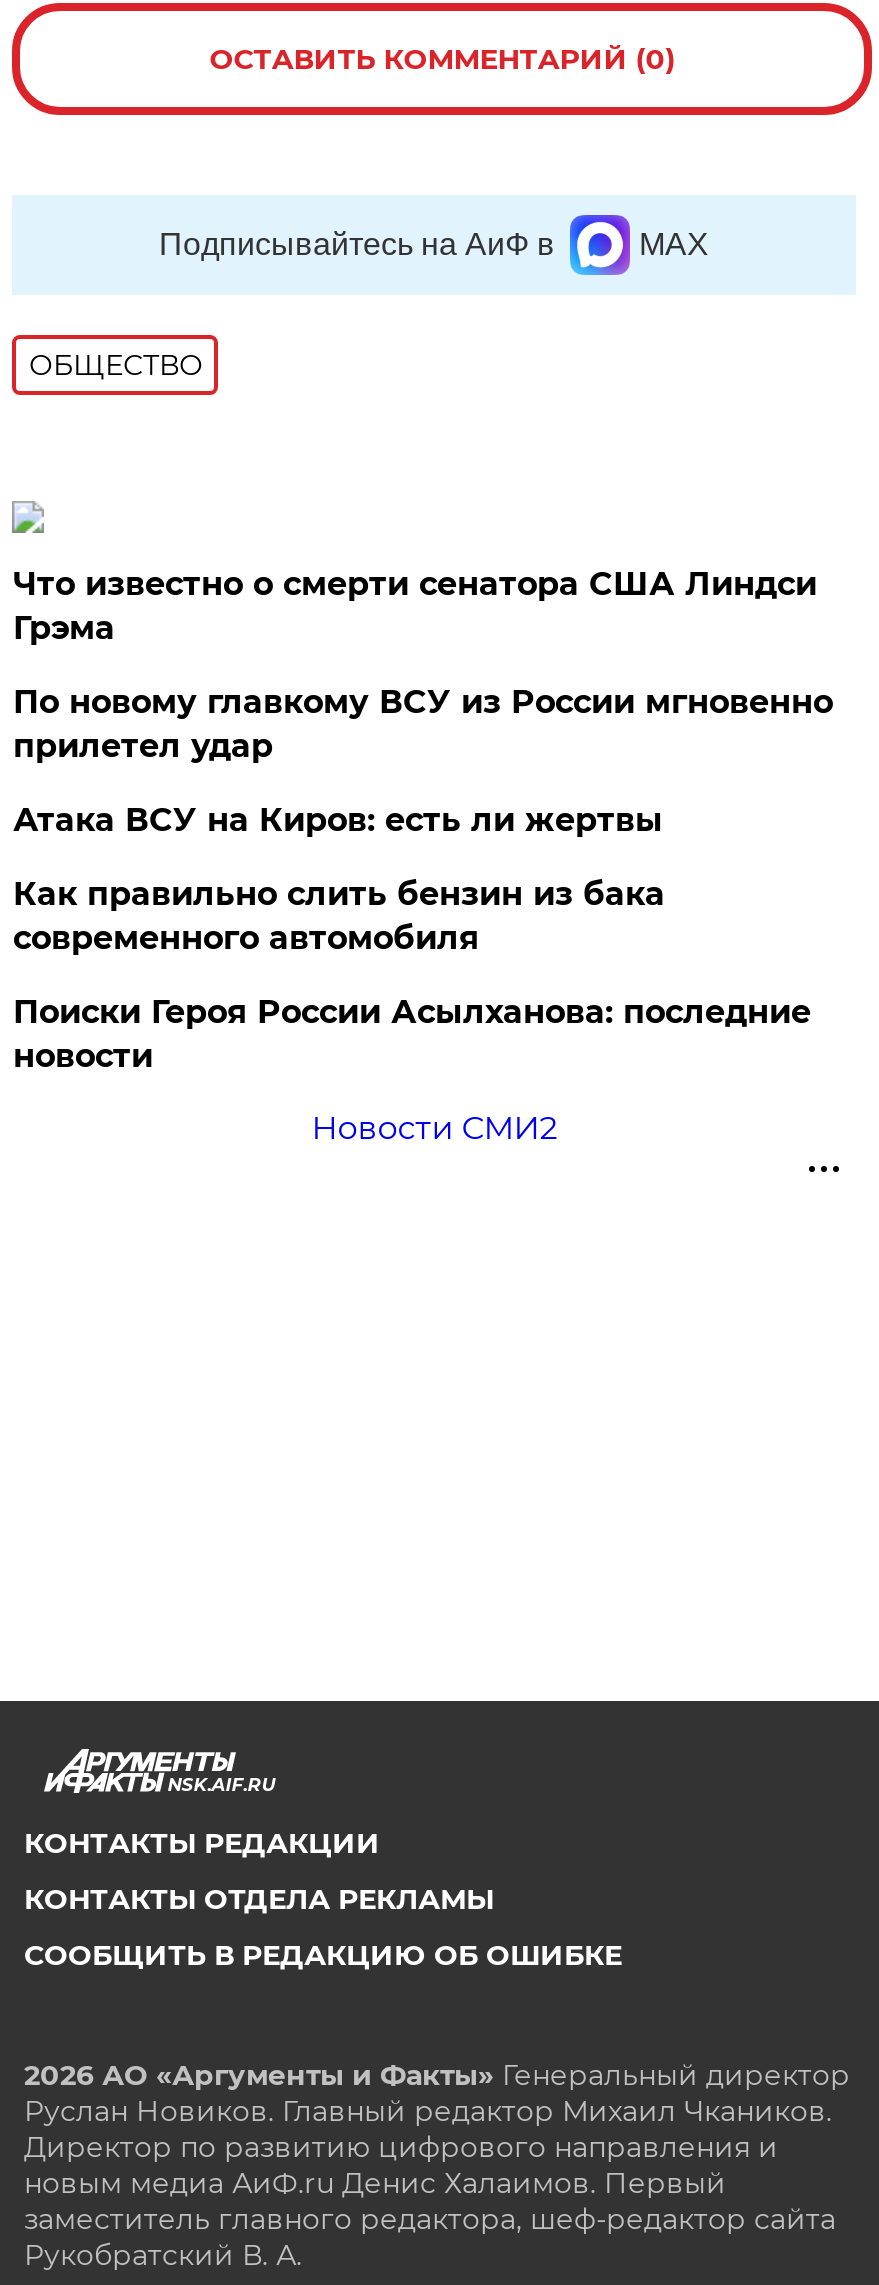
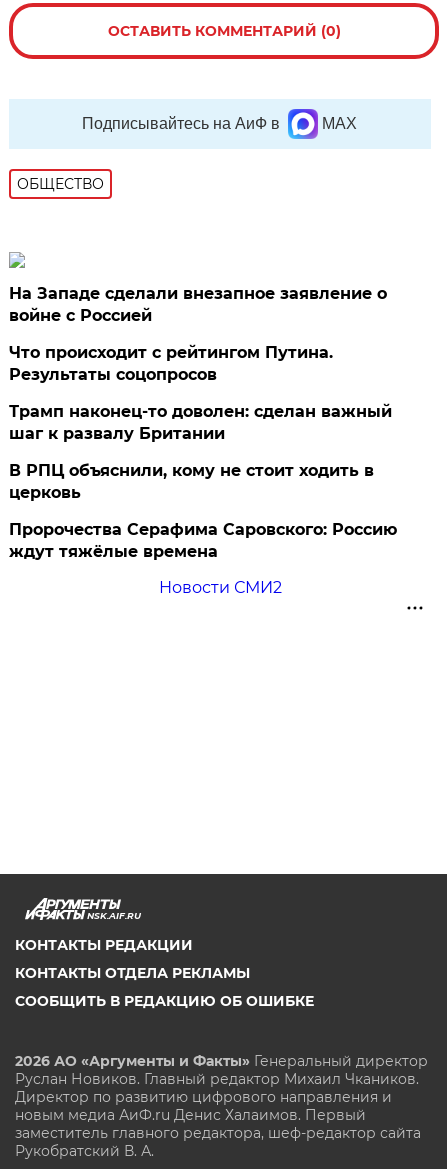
- Что известно о смерти сенатора США Линдси
- Грэма
+ На Западе сделали внезапное заявление о
+ войне с Россией

- По новому главкому ВСУ из России мгновенно
- прилетел удар
+ Что происходит с рейтингом Путина.
+ Результаты соцопросов

- Атака ВСУ на Киров: есть ли жертвы
+ Трамп наконец-то доволен: сделан важный
+ шаг к развалу Британии

- Как правильно слить бензин из бака
- современного автомобиля
+ В РПЦ объяснили, кому не стоит ходить в
+ церковь

- Поиски Героя России Асылханова: последние
- новости
+ Пророчества Серафима Саровского: Россию
+ ждут тяжёлые времена
